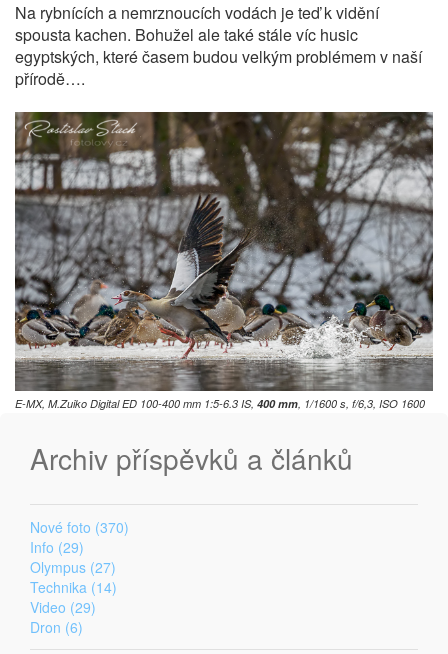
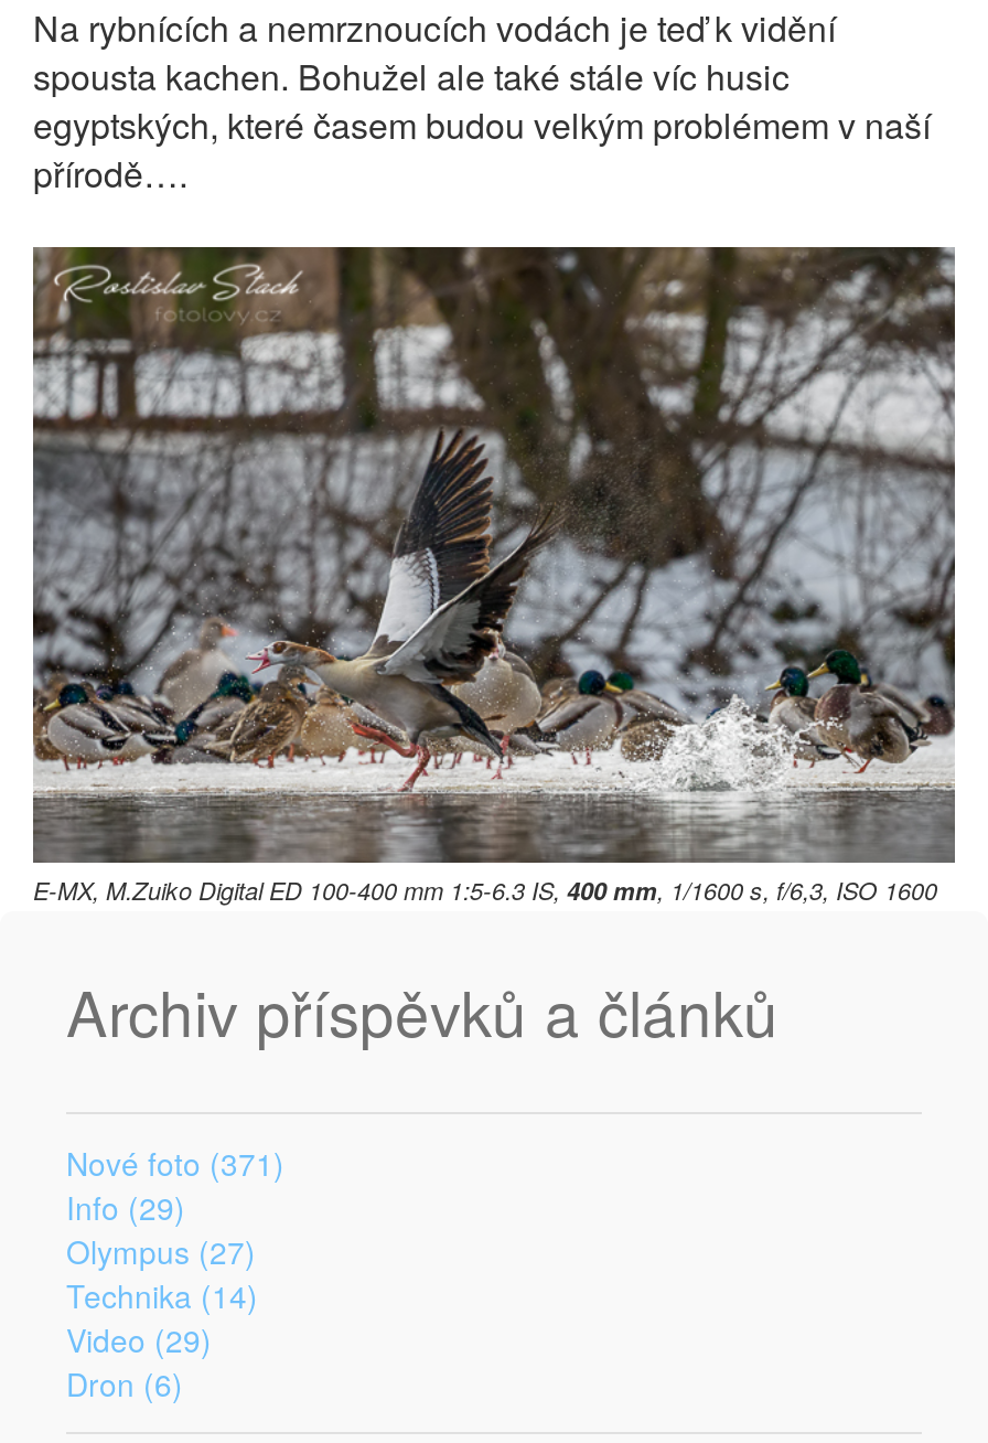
- Nové foto (370)
+ Nové foto (371)
